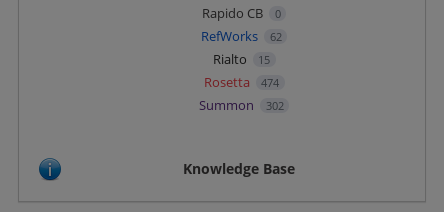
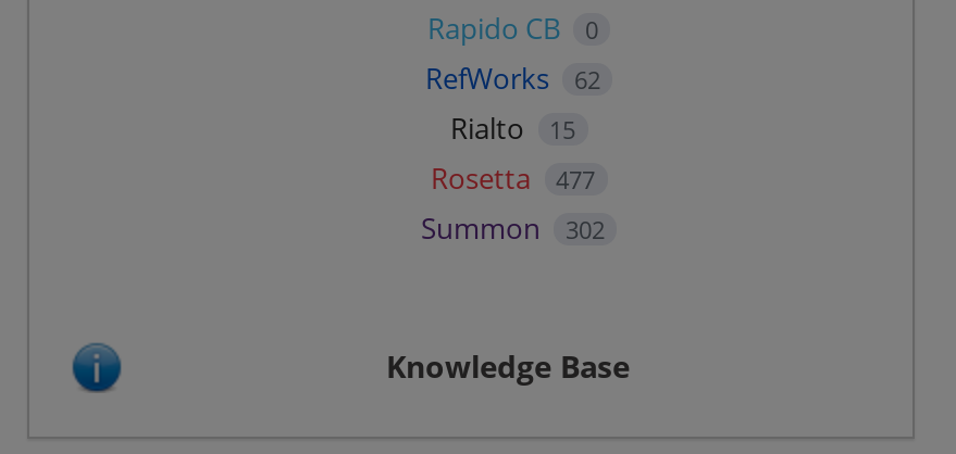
- Rosetta 474
+ Rosetta 477
